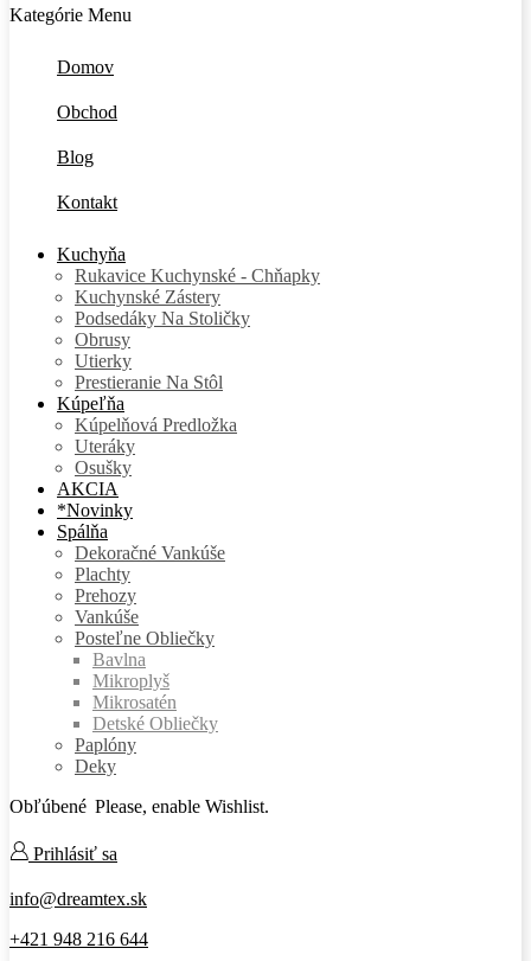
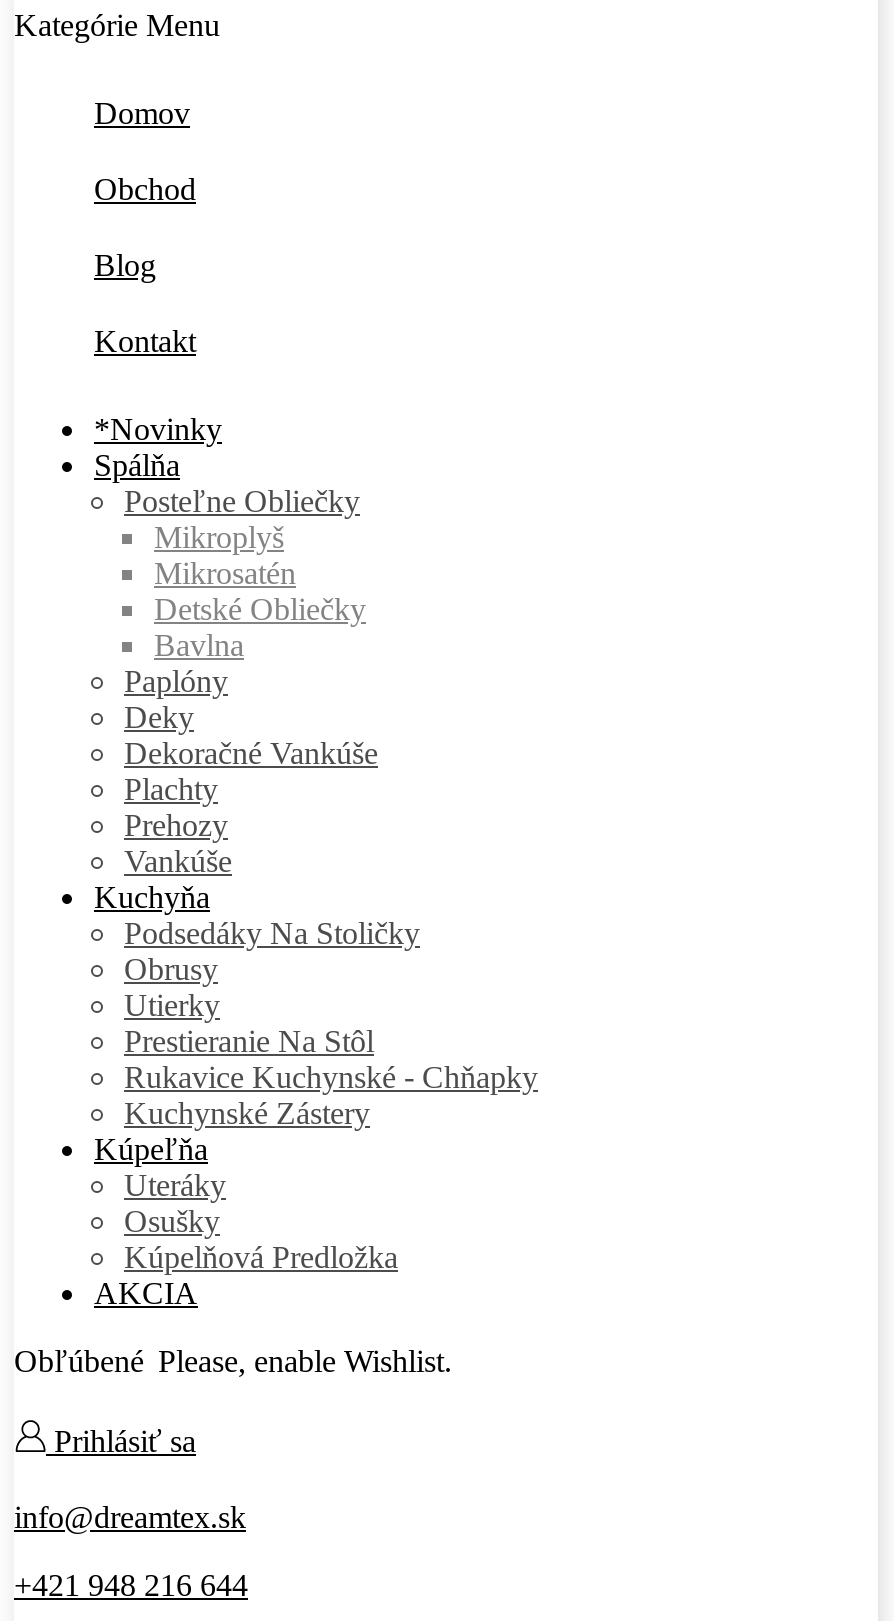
moved down: Kuchyňa

moved down: Rukavice Kuchynské - Chňapky | Kuchynské Zástery

moved down: Podsedáky Na Stoličky | Obrusy | Utierky | Prestieranie Na Stôl

moved down: Kúpeľňa

moved down: Kúpelňová Predložka

moved down: Uteráky | Osušky

moved down: AKCIA

moved up: *Novinky | Spálňa | Dekoračné Vankúše | ... | Paplóny | Deky
